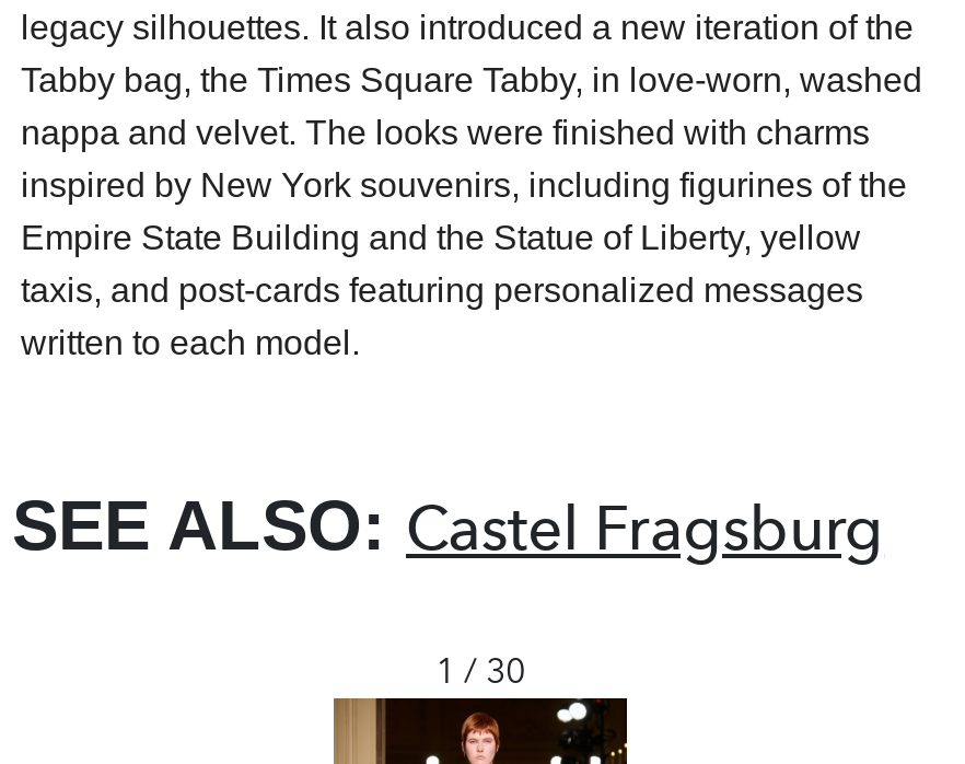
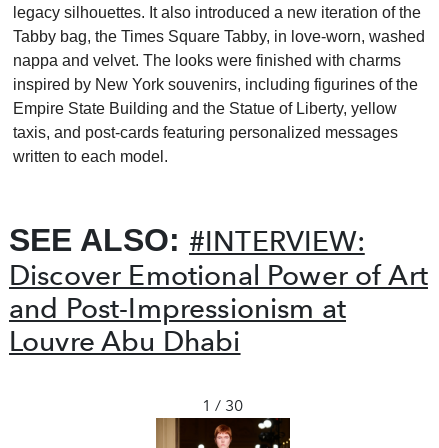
- SEE ALSO: Castel Fragsburg
+ SEE ALSO: #INTERVIEW:
+ Discover Emotional Power of Art
+ and Post-Impressionism at
+ Louvre Abu Dhabi
